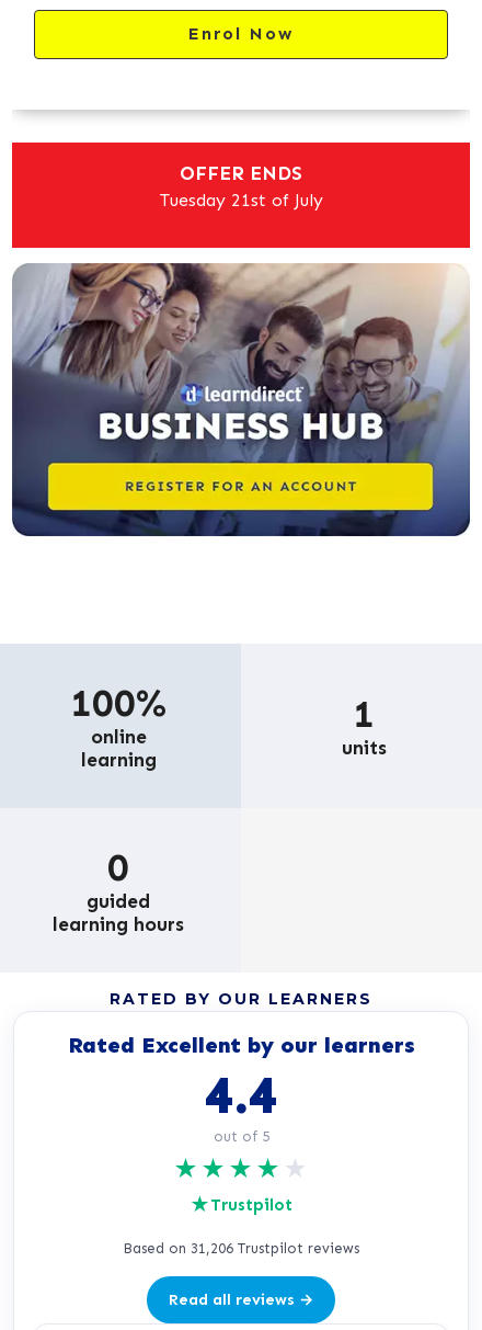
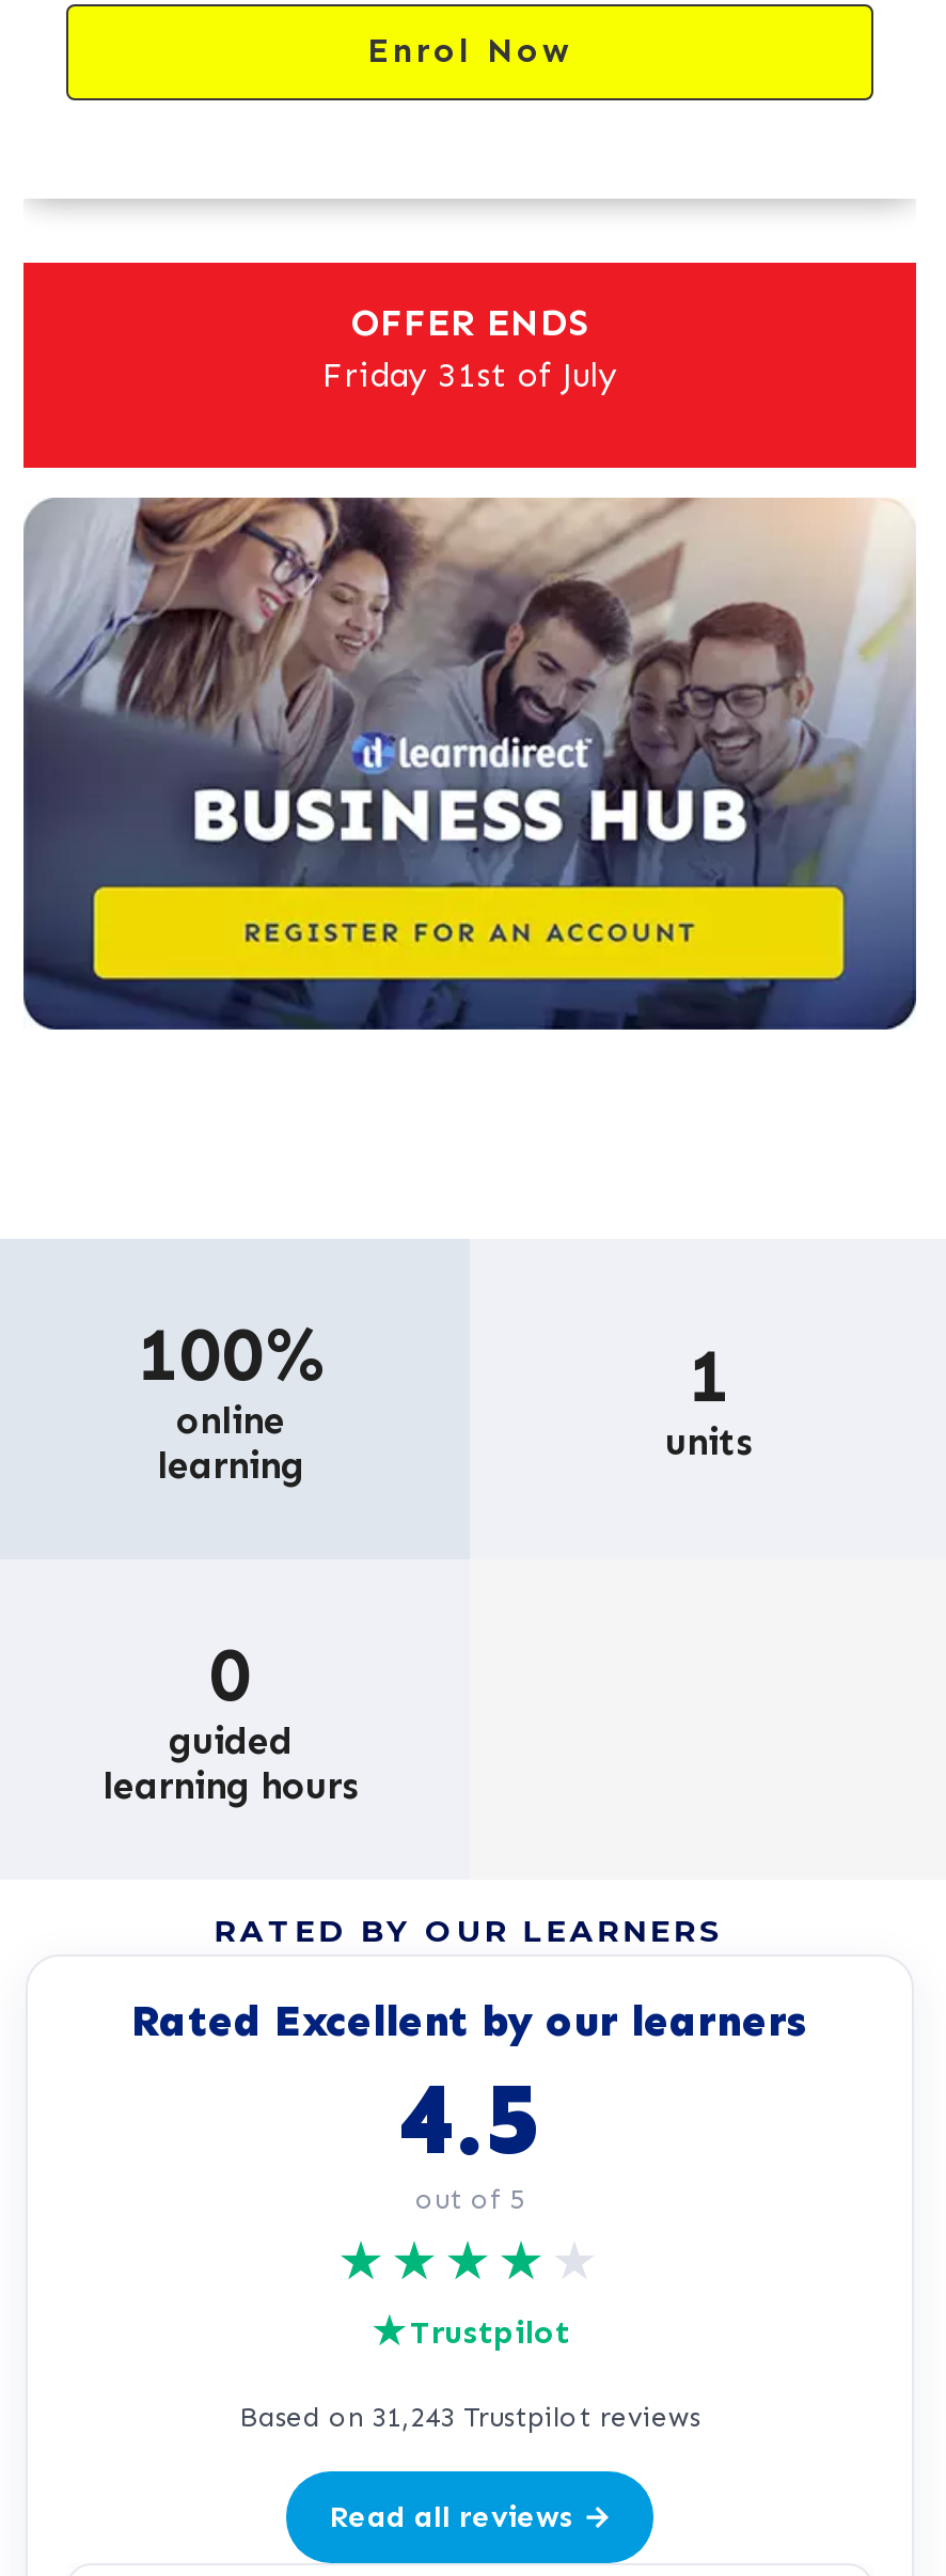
- Tuesday 21st of July
+ Friday 31st of July

- 4.4
+ 4.5

- Based on 31,206 Trustpilot reviews
+ Based on 31,243 Trustpilot reviews
